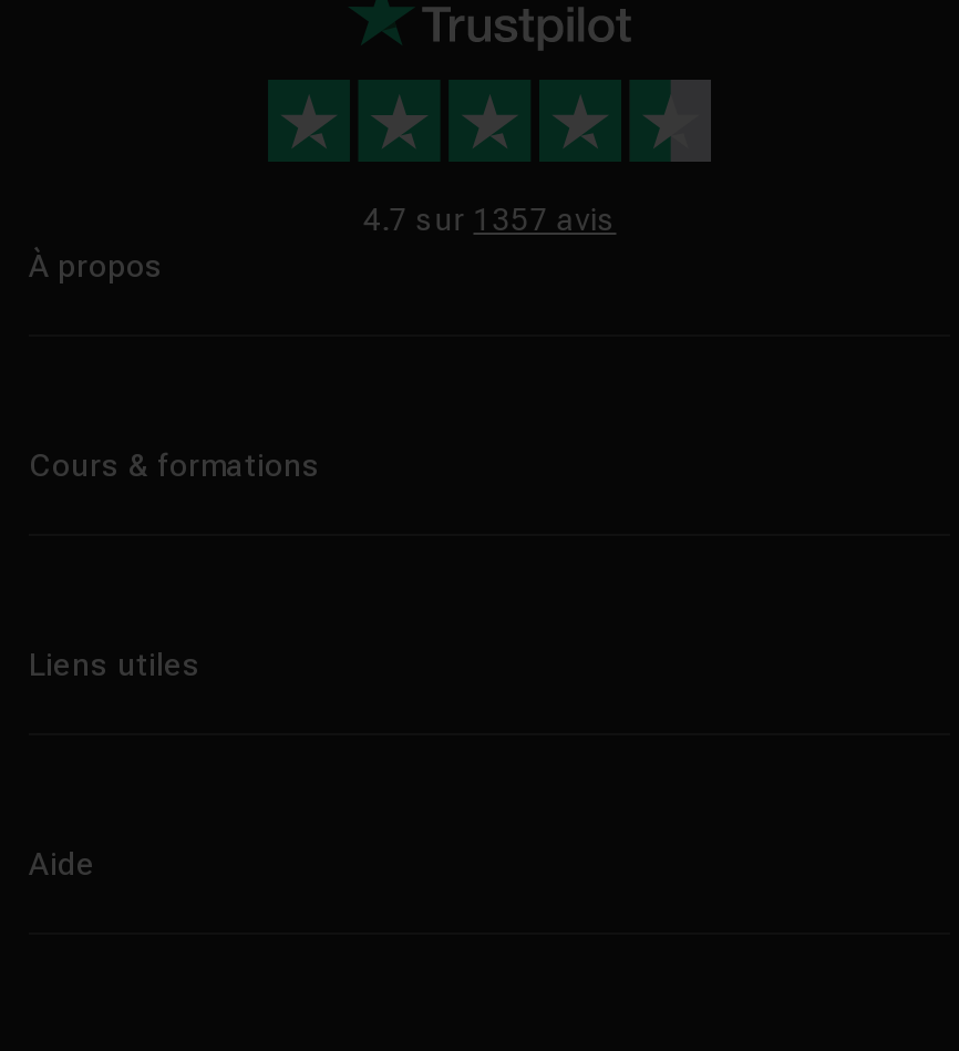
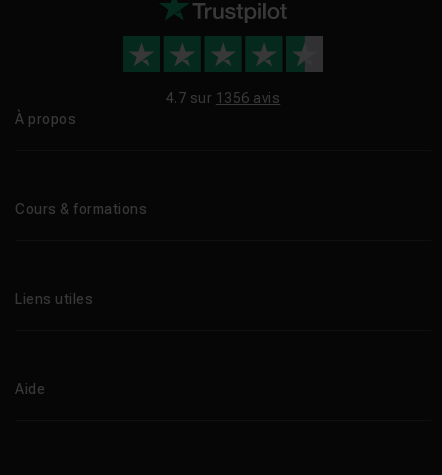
- 4.7 sur 1357 avis
+ 4.7 sur 1356 avis
